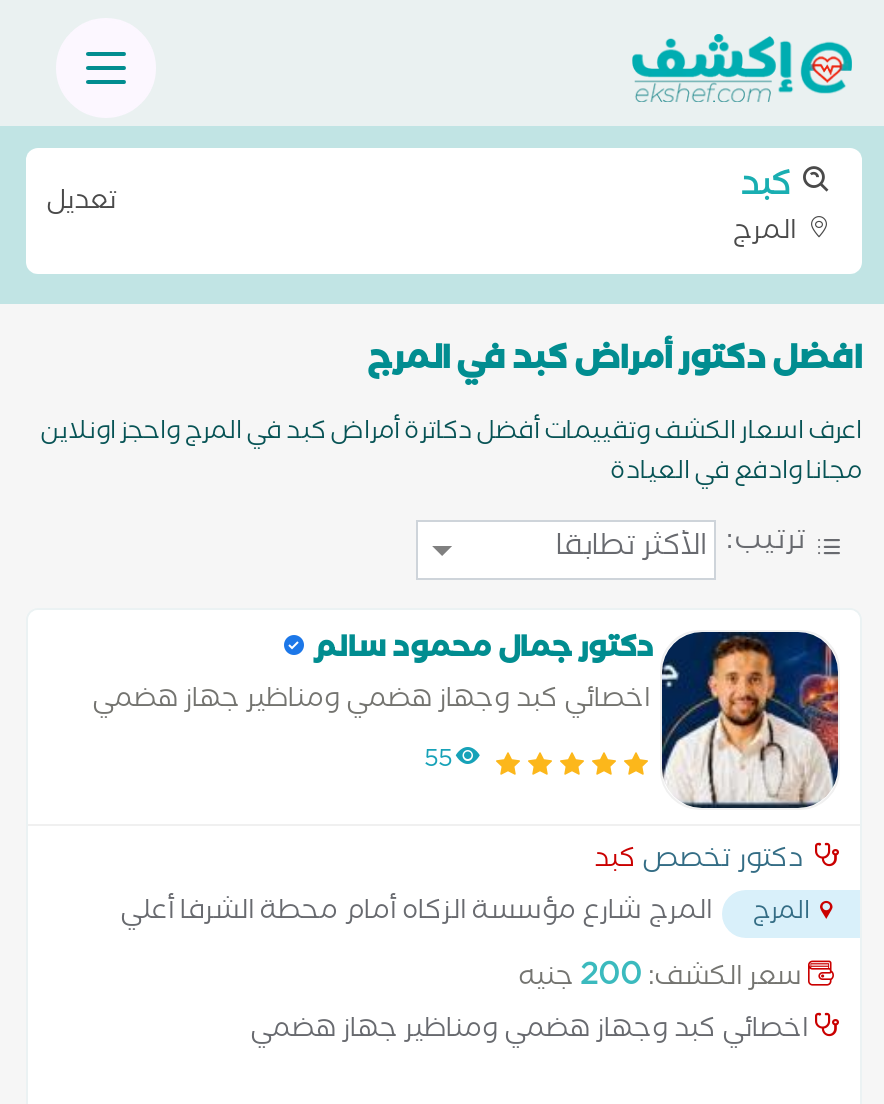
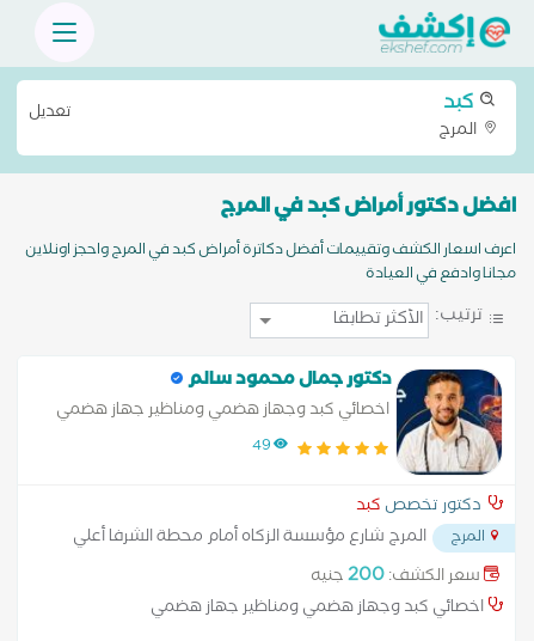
- 55
+ 49
